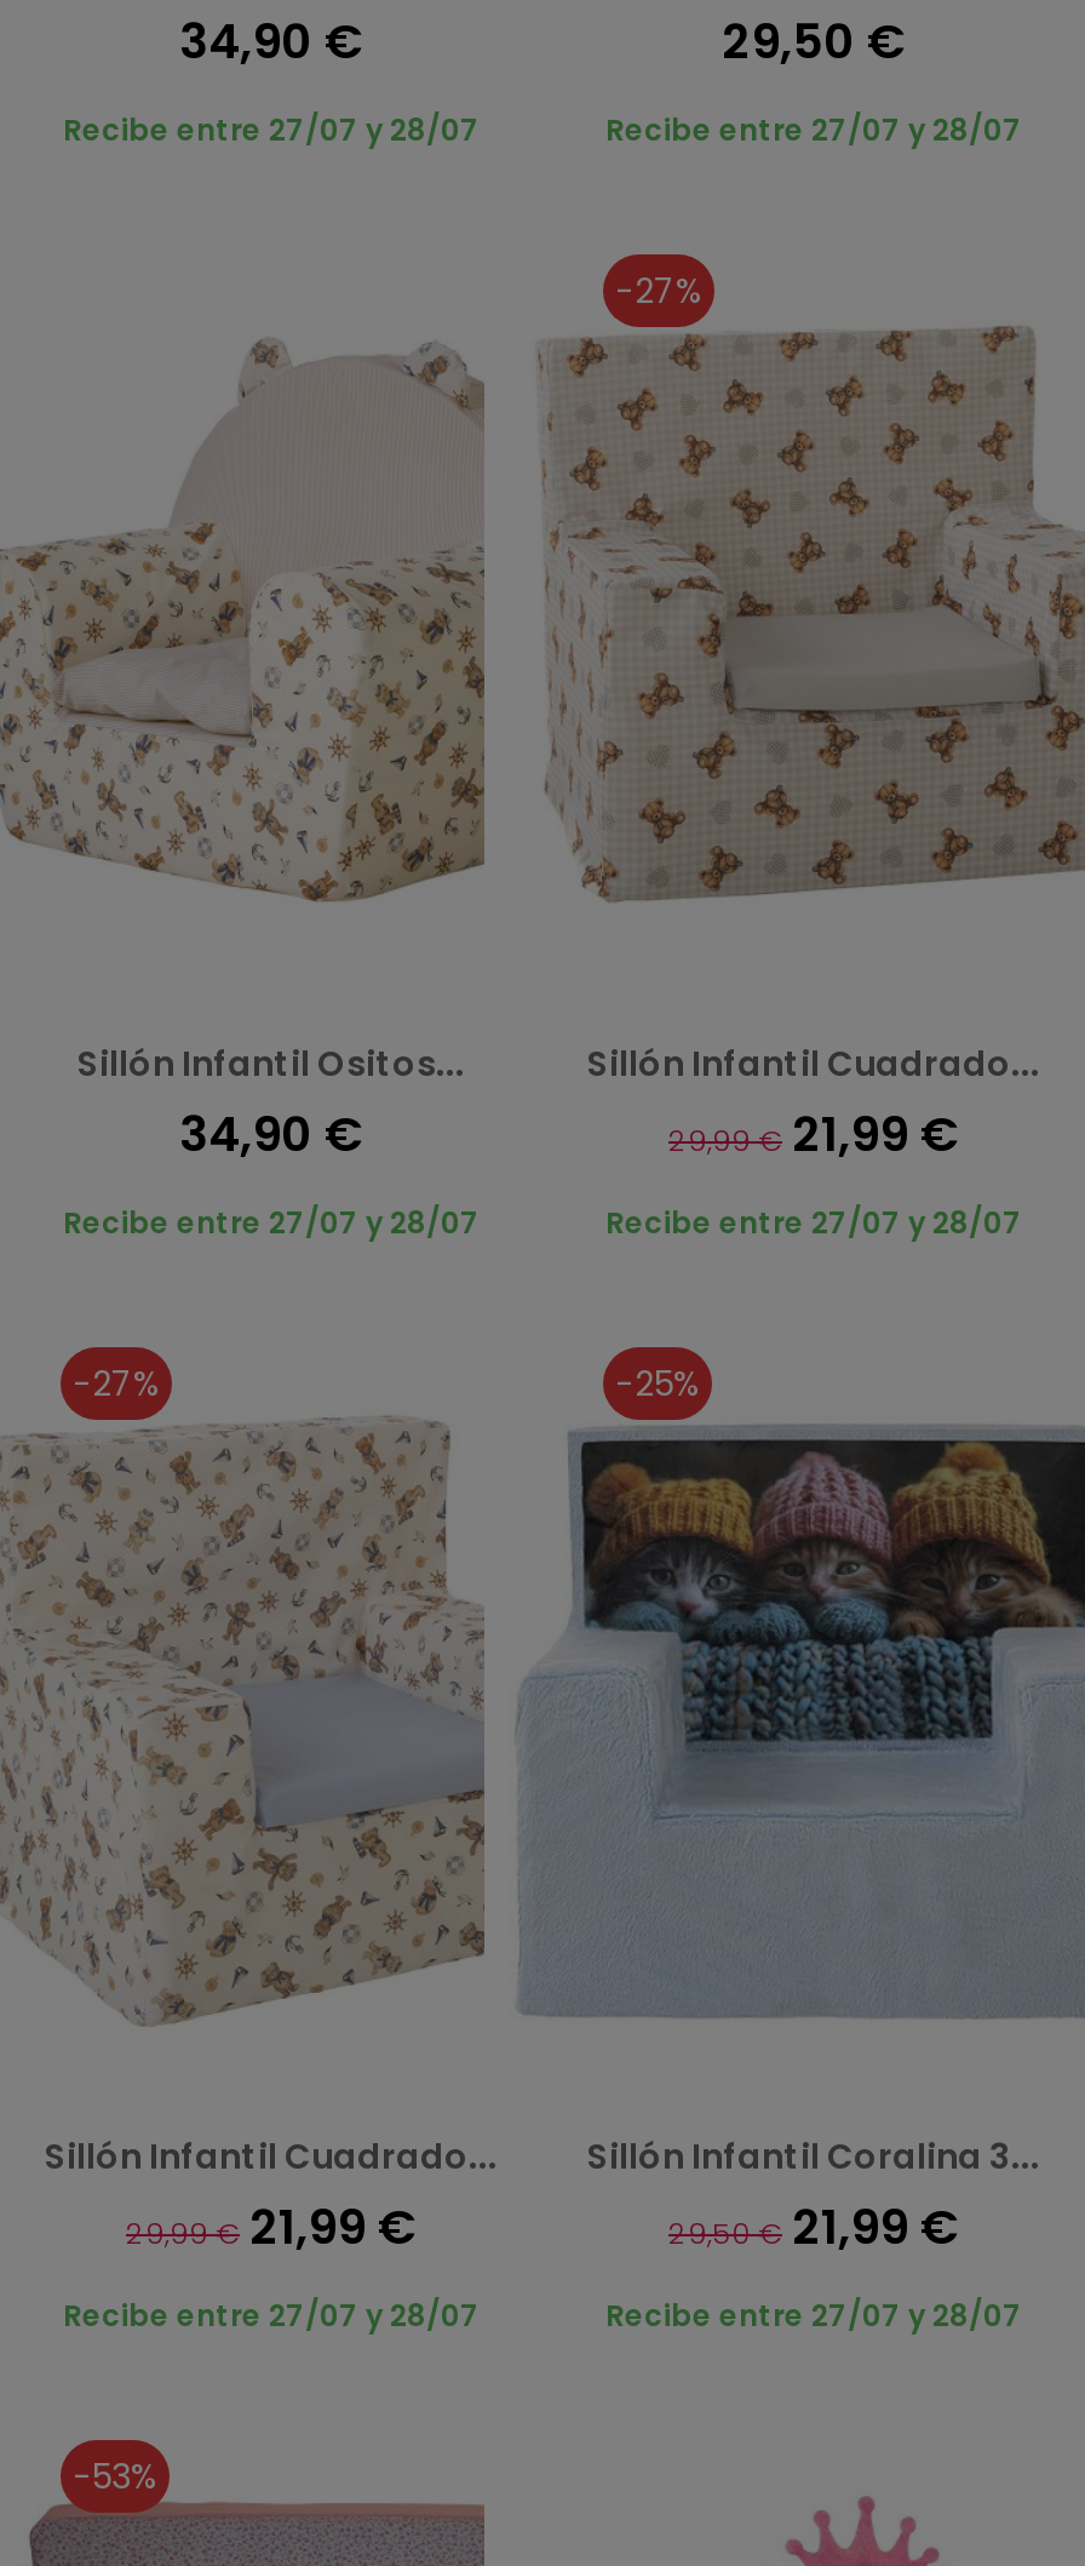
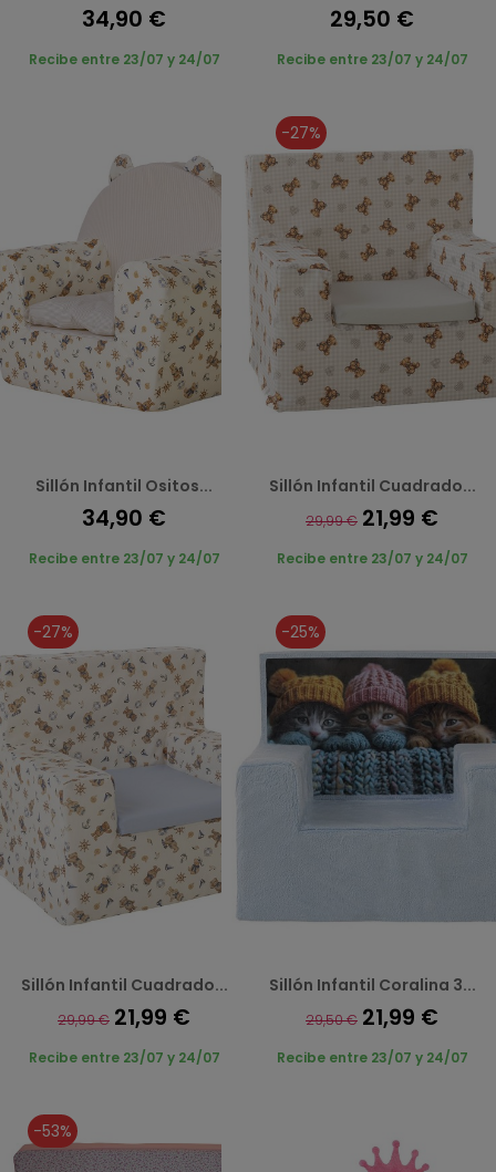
- Recibe entre 27/07 y 28/07
+ Recibe entre 23/07 y 24/07

- Recibe entre 27/07 y 28/07
+ Recibe entre 23/07 y 24/07

- Recibe entre 27/07 y 28/07
+ Recibe entre 23/07 y 24/07

- Recibe entre 27/07 y 28/07
+ Recibe entre 23/07 y 24/07

- Recibe entre 27/07 y 28/07
+ Recibe entre 23/07 y 24/07

- Recibe entre 27/07 y 28/07
+ Recibe entre 23/07 y 24/07
